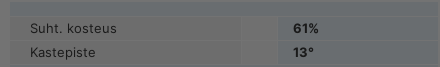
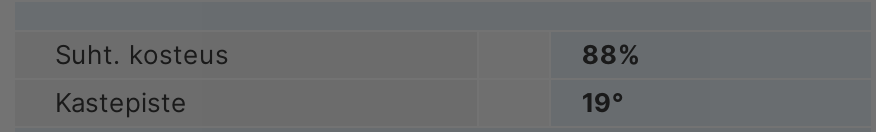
- 61%
+ 88%

- 13°
+ 19°
